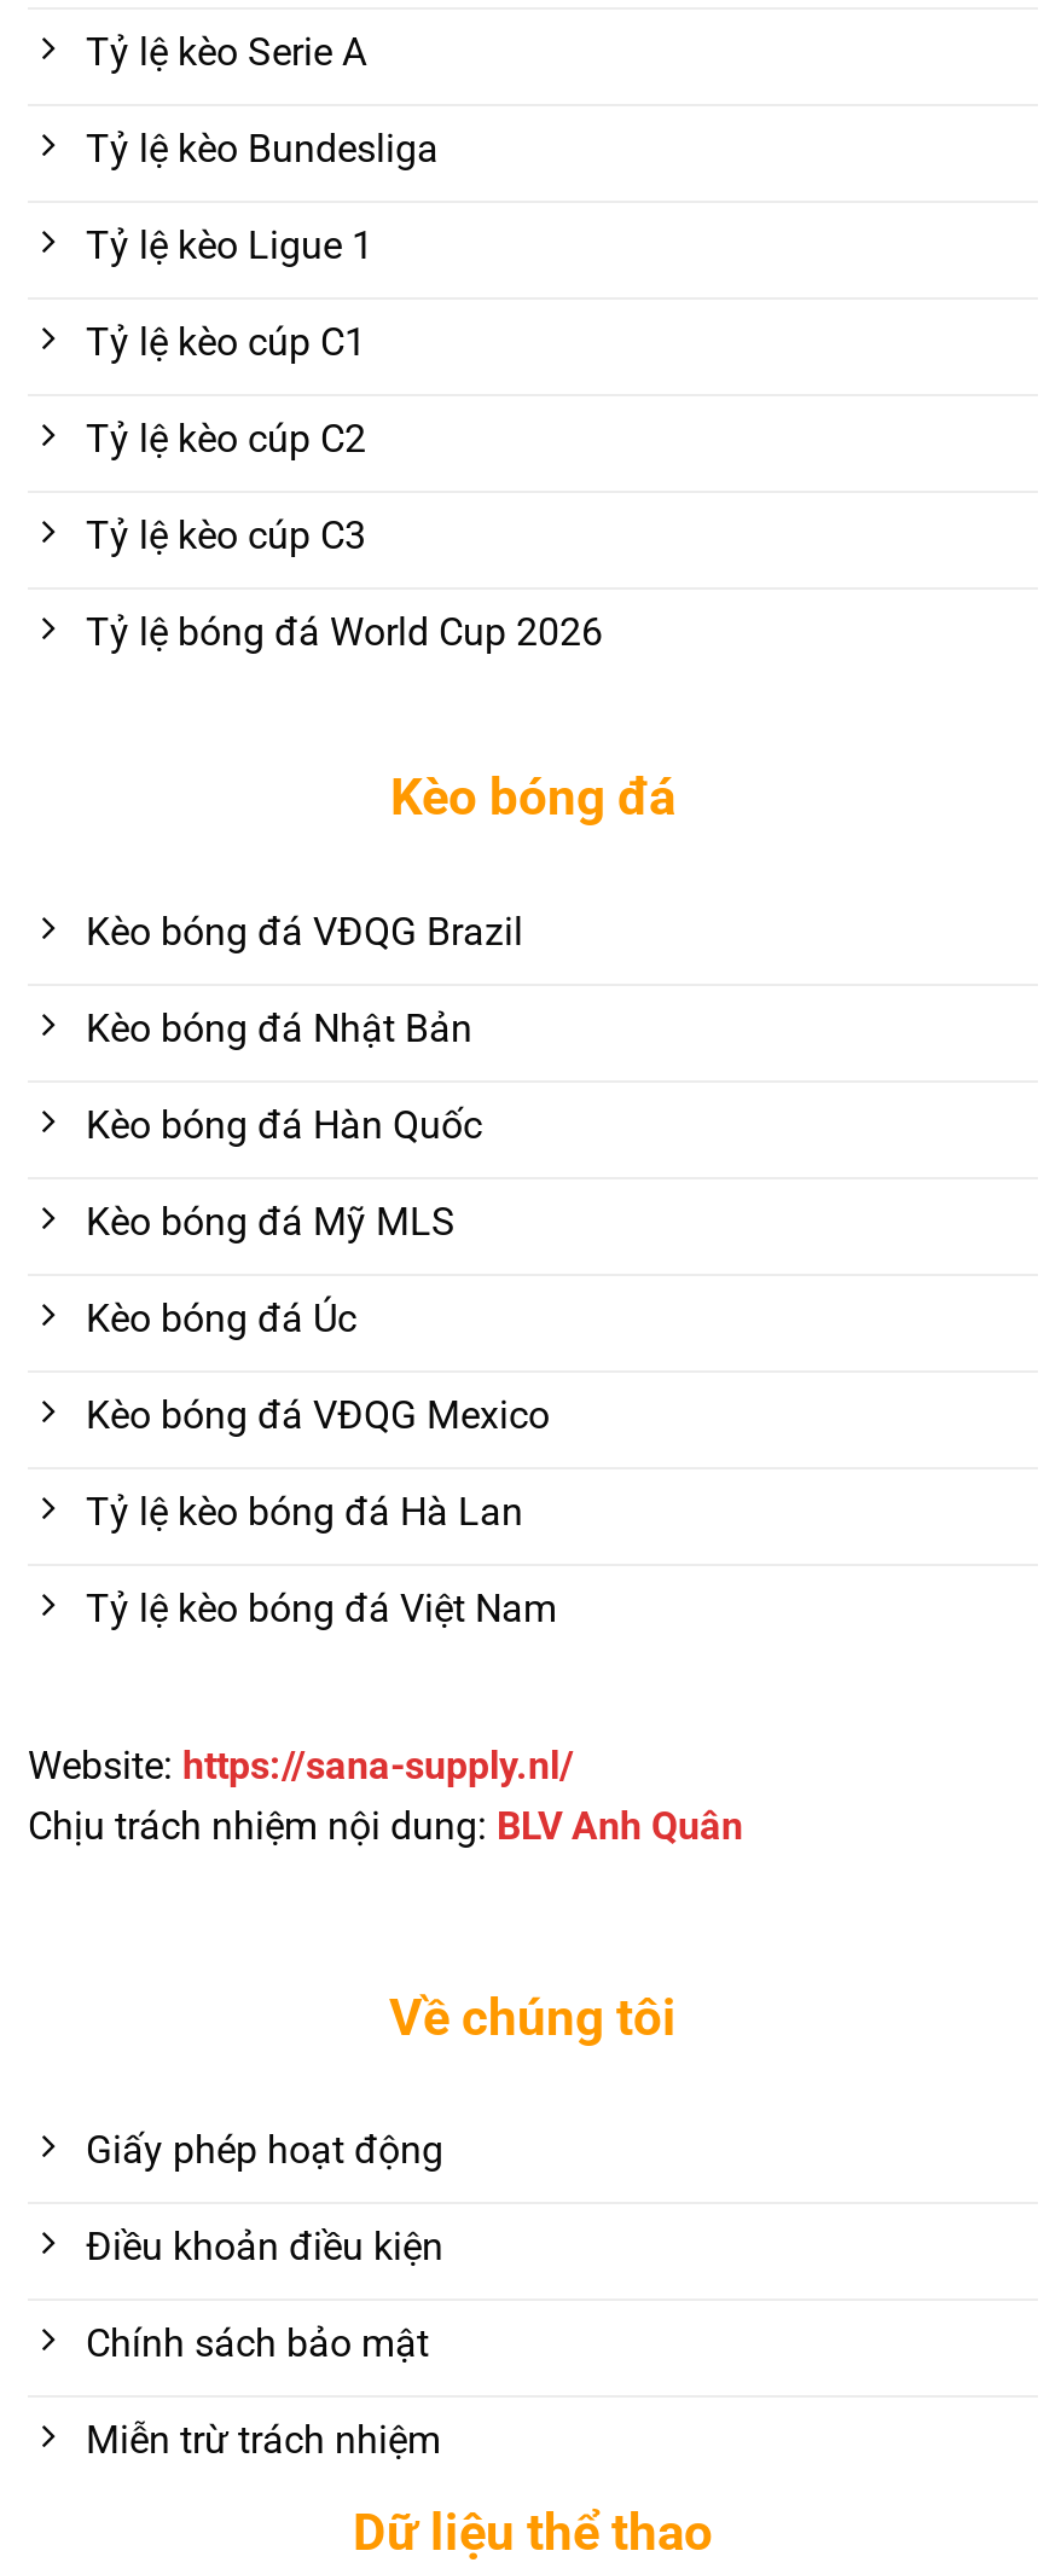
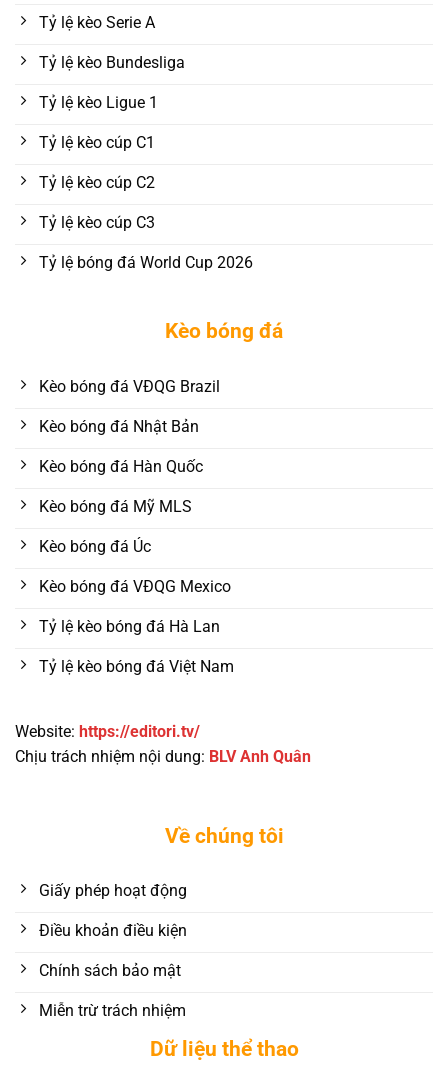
- Website: https://sana-supply.nl/
+ Website: https://editori.tv/
